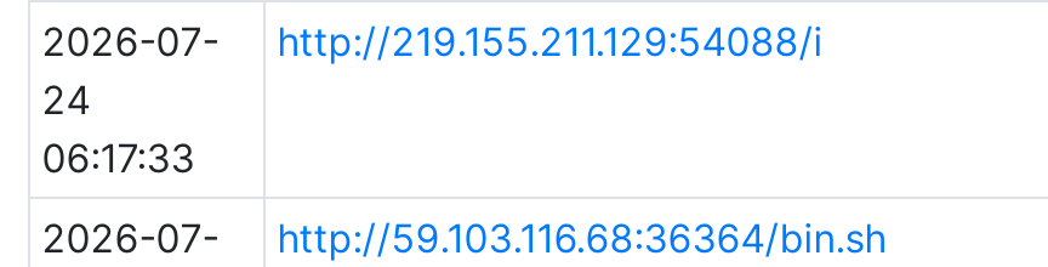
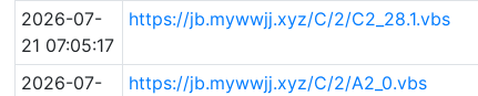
- http://219.155.211.129:54088/i
+ https://jb.mywwjj.xyz/C/2/C2_28.1.vbs

- 24
- 06:17:33
+ 21 07:05:17

- http://59.103.116.68:36364/bin.sh
+ https://jb.mywwjj.xyz/C/2/A2_0.vbs
